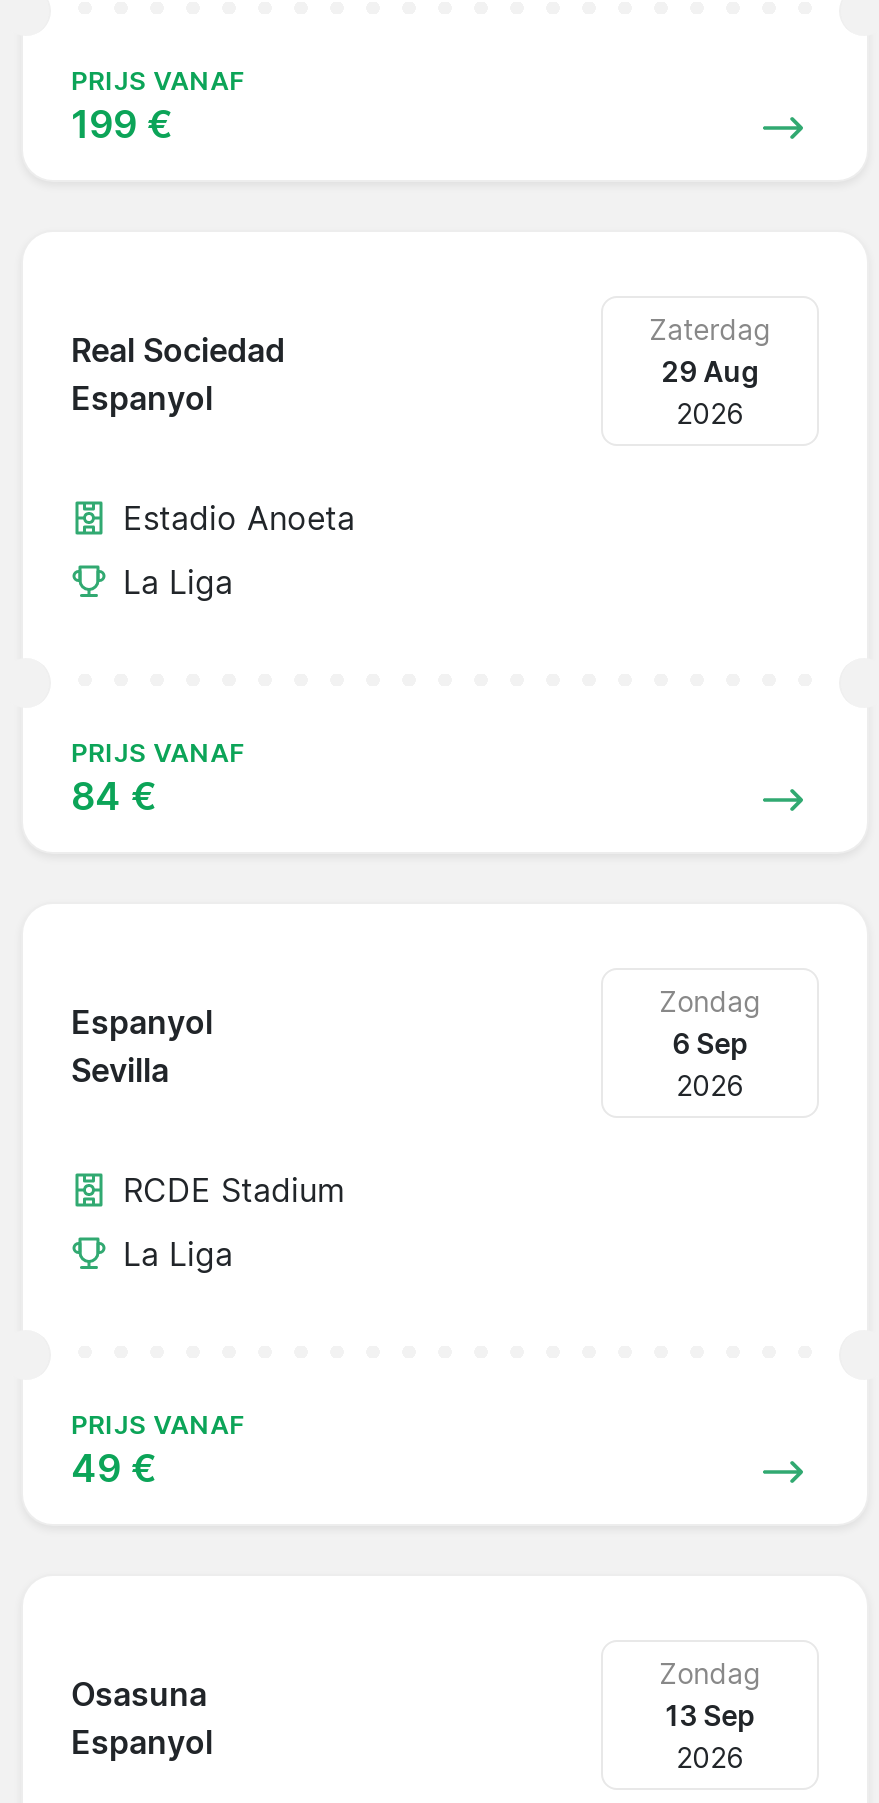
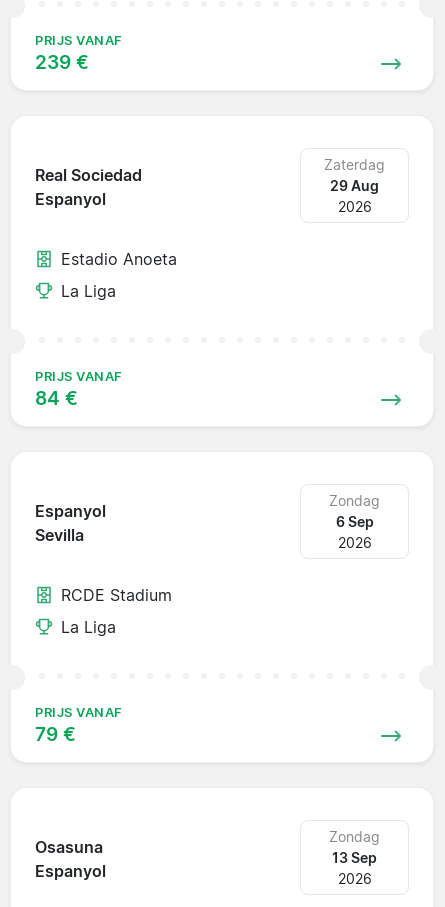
- 199 €
+ 239 €

- 49 €
+ 79 €
